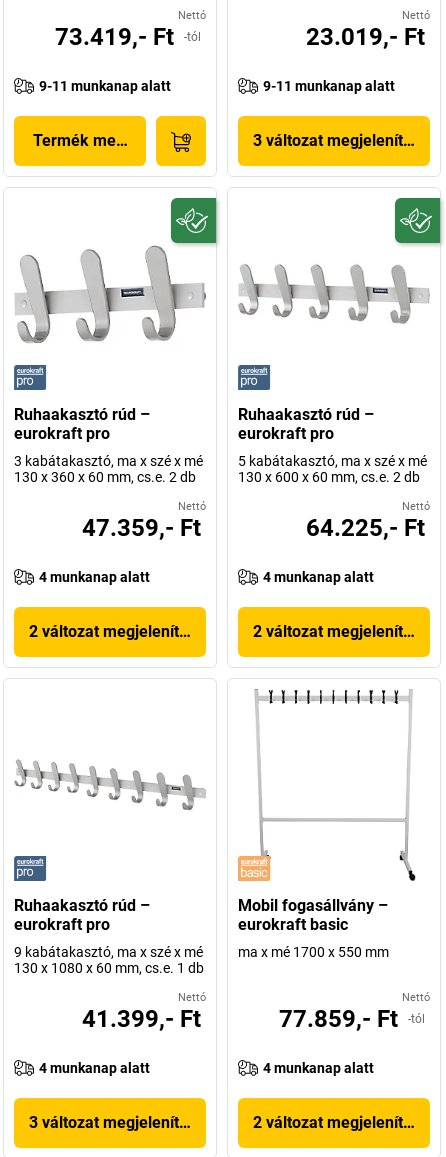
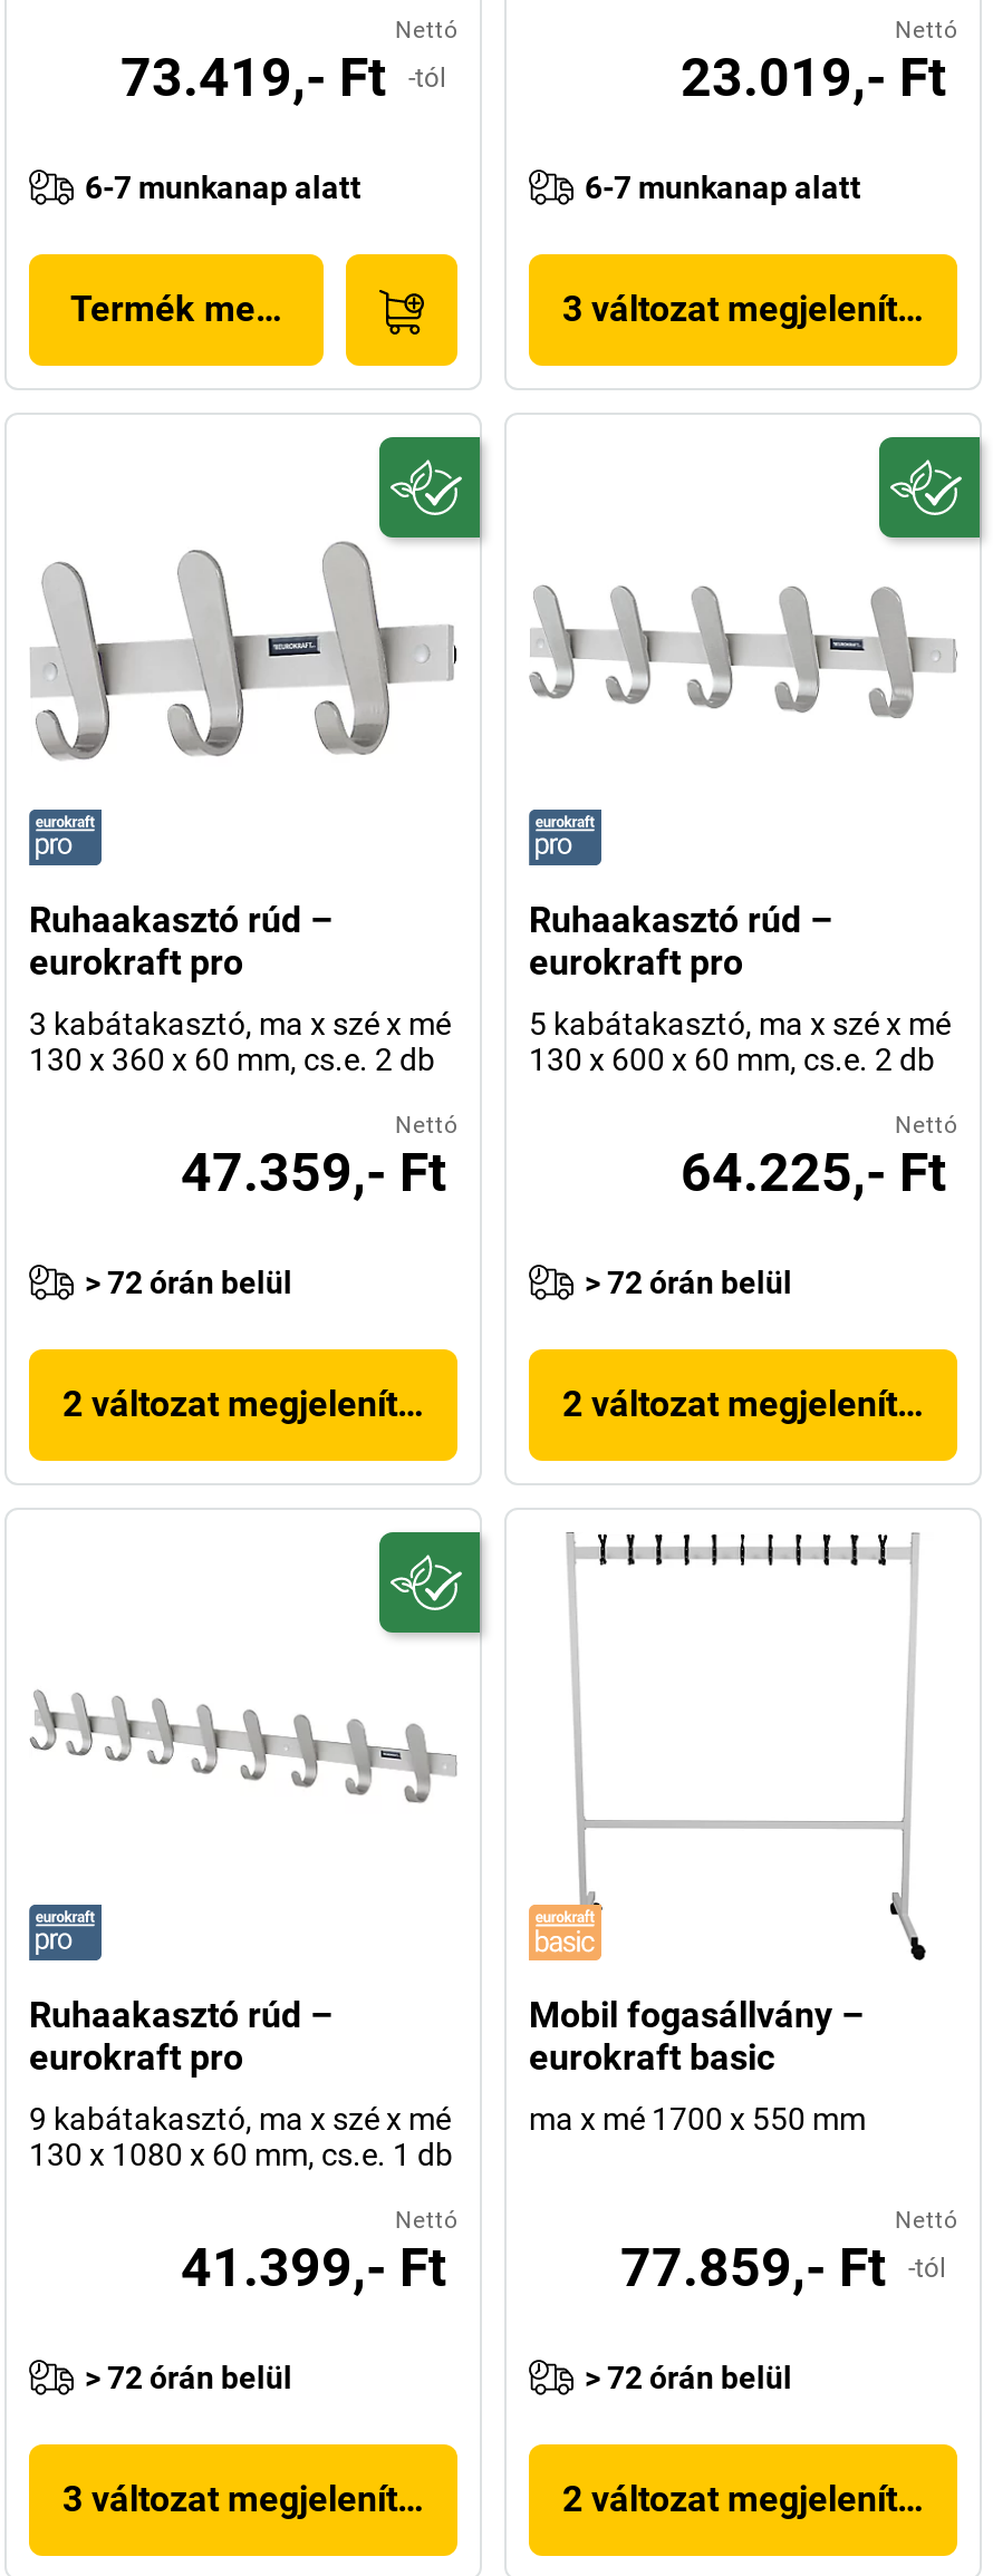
- 9-11 munkanap alatt
+ 6-7 munkanap alatt

- 9-11 munkanap alatt
+ 6-7 munkanap alatt

- 4 munkanap alatt
+ > 72 órán belül

- 4 munkanap alatt
+ > 72 órán belül

+ [image]

- 4 munkanap alatt
+ > 72 órán belül

- 4 munkanap alatt
+ > 72 órán belül
